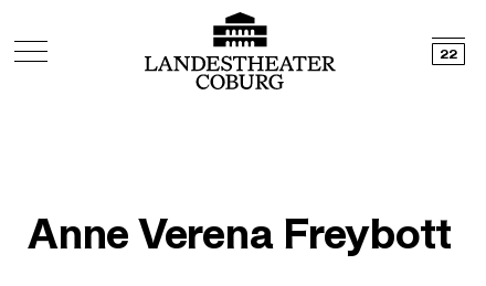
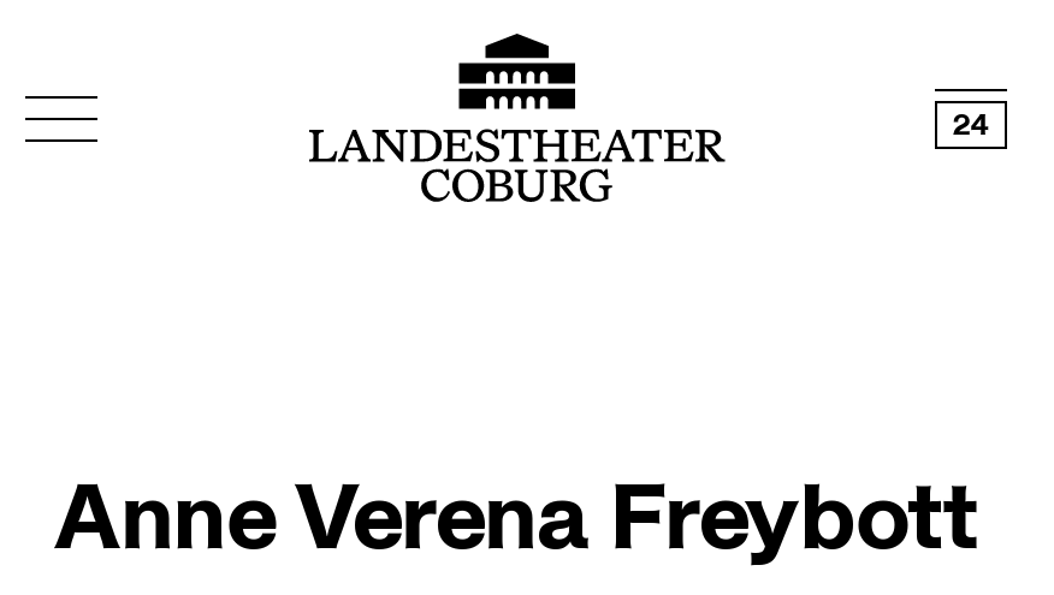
- 22
+ 24
